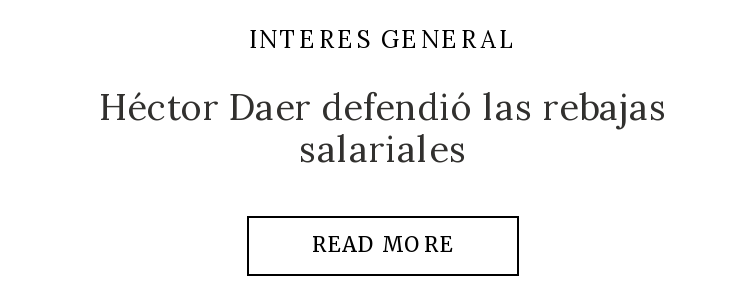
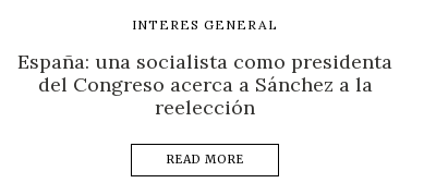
- Héctor Daer defendió las rebajas
- salariales
+ España: una socialista como presidenta
+ del Congreso acerca a Sánchez a la
+ reelección
